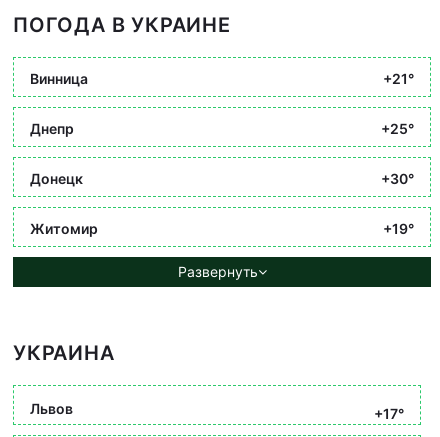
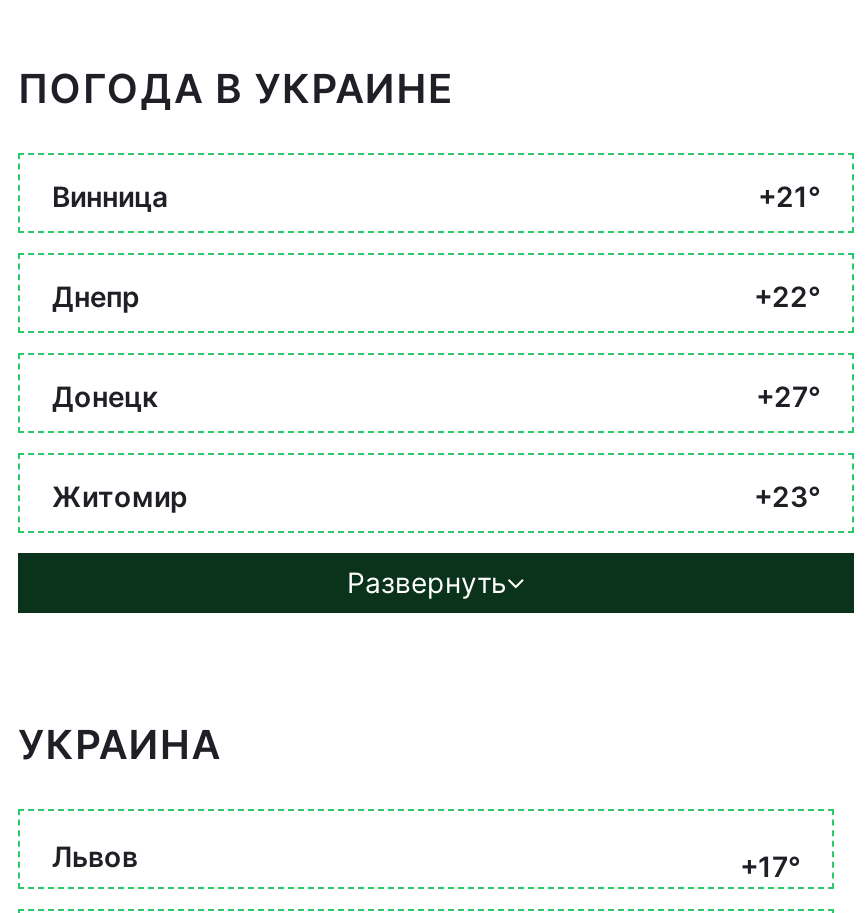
- +25°
+ +22°

- +30°
+ +27°

- +19°
+ +23°
